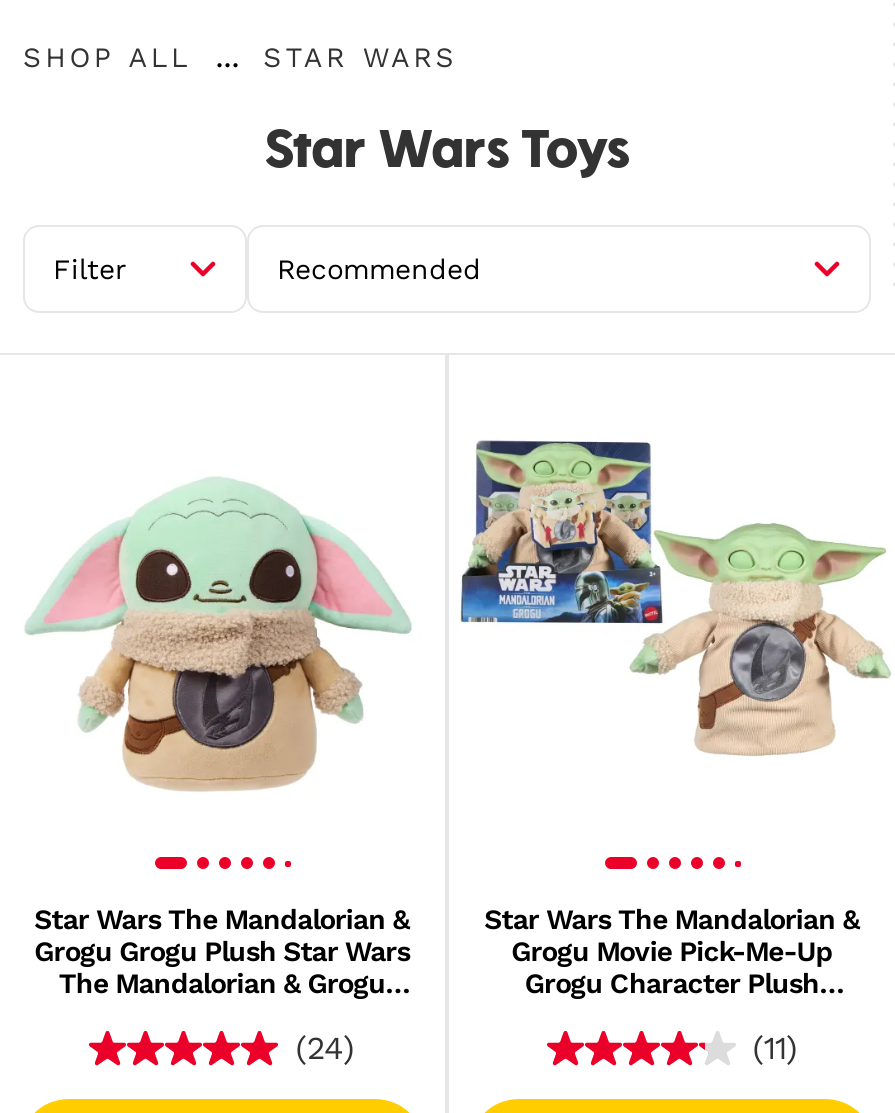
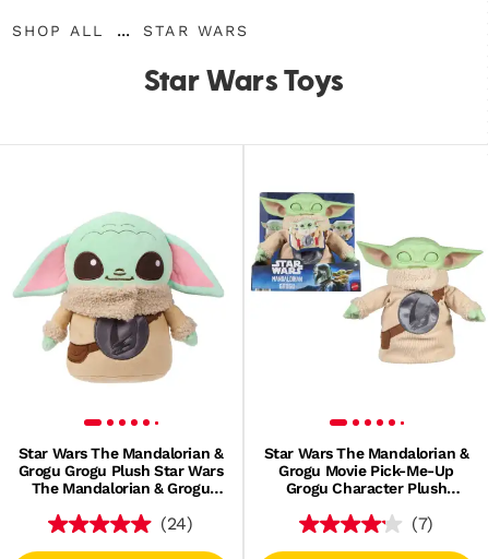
- Filter
- Recommended

- (11)
+ (7)
